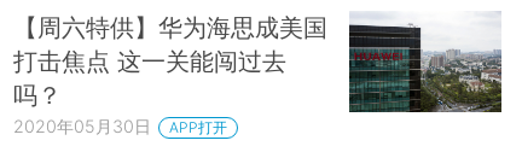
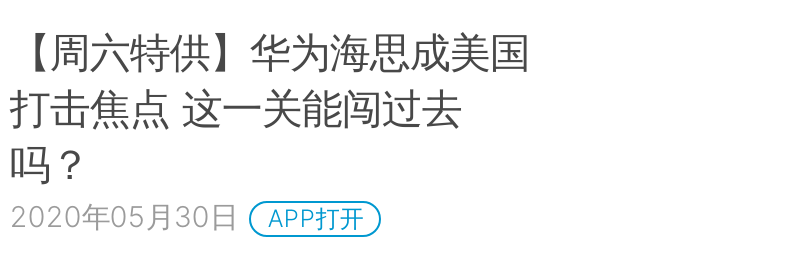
- [image]
